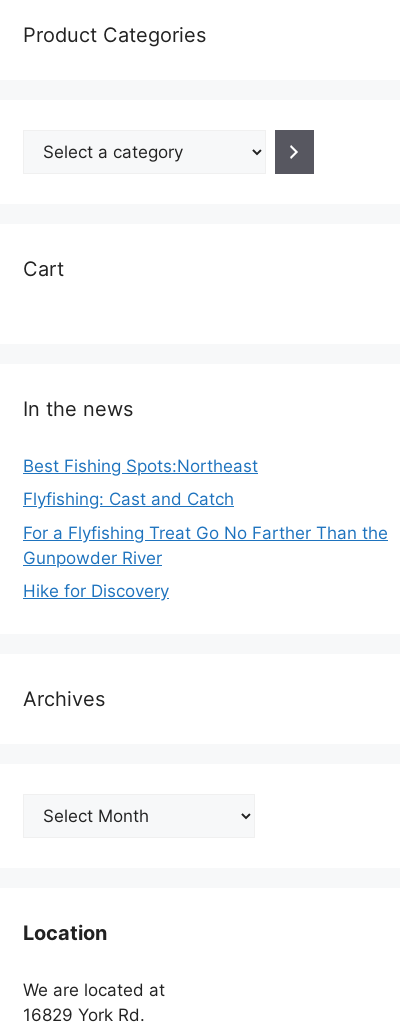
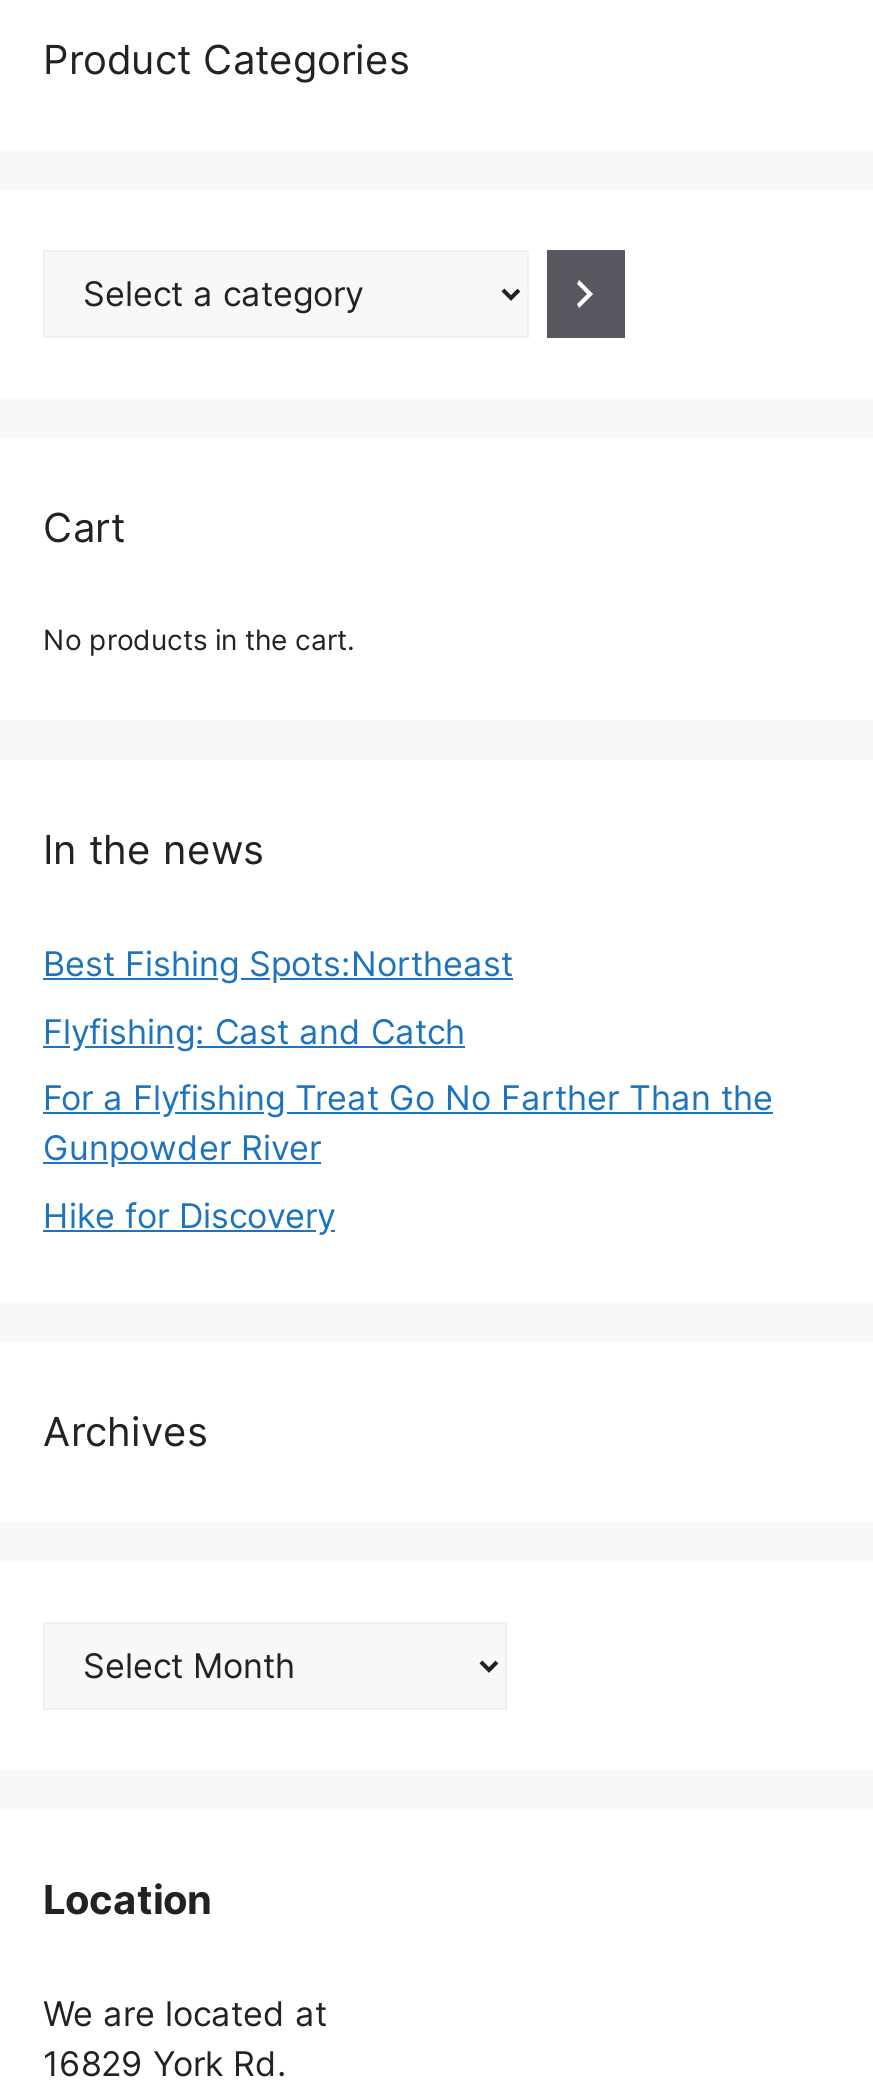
+ No products in the cart.
